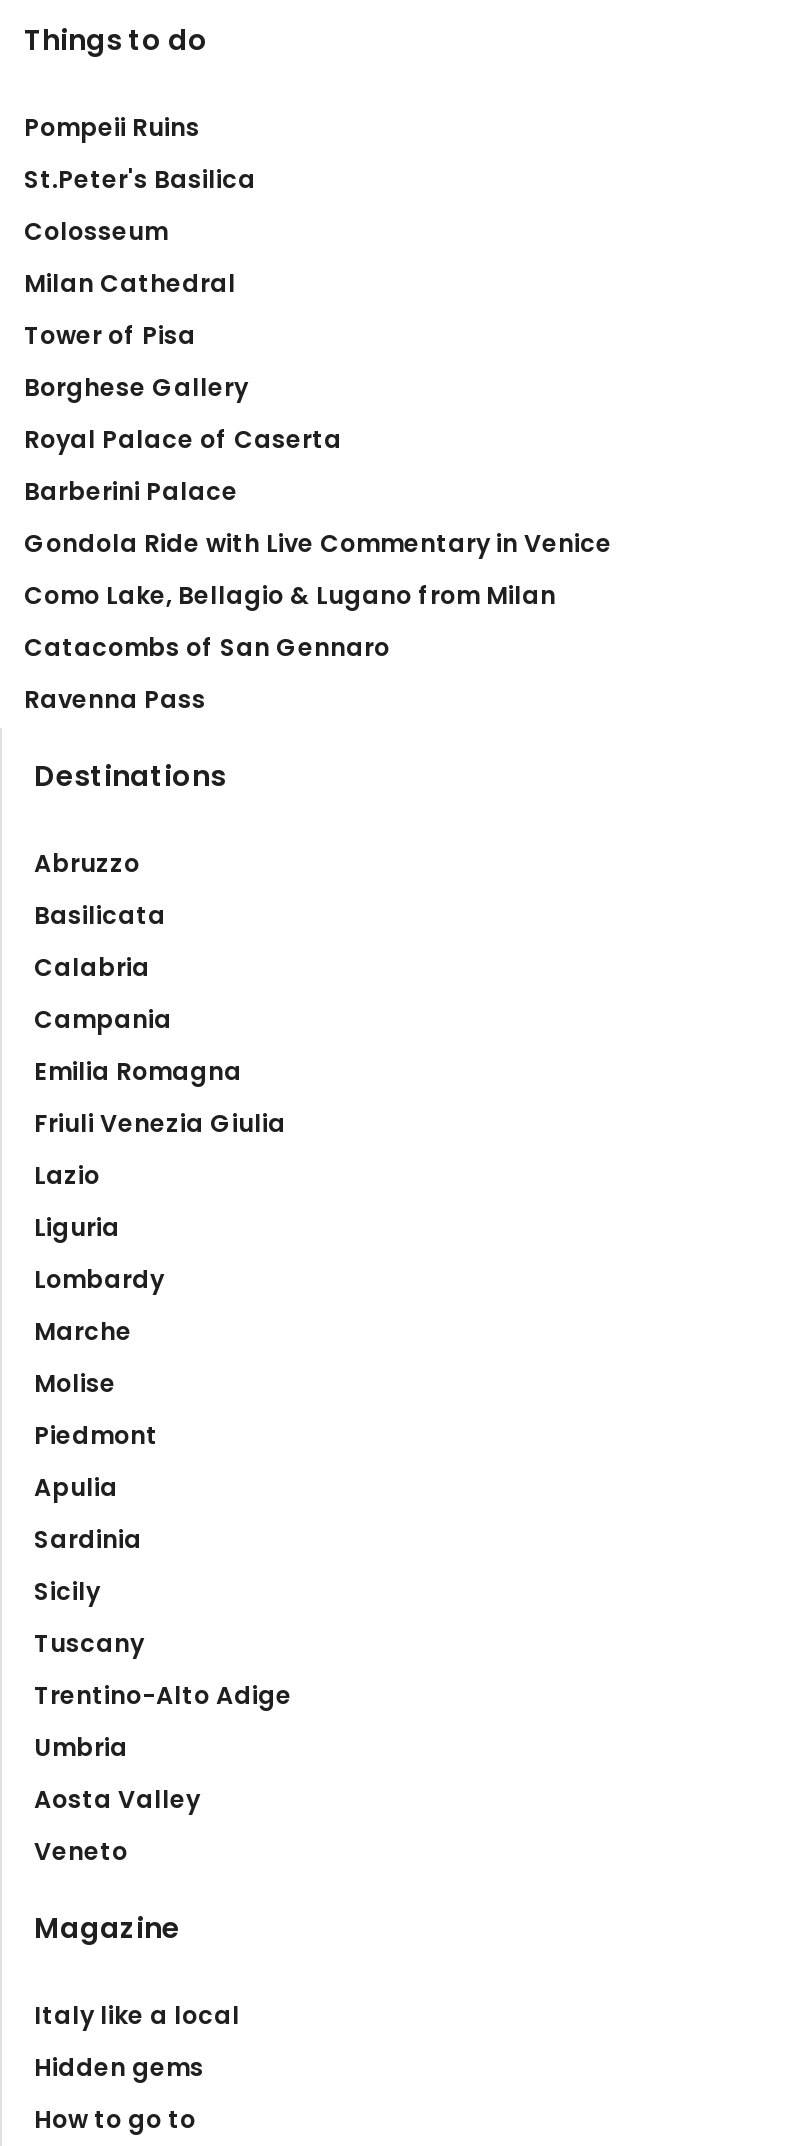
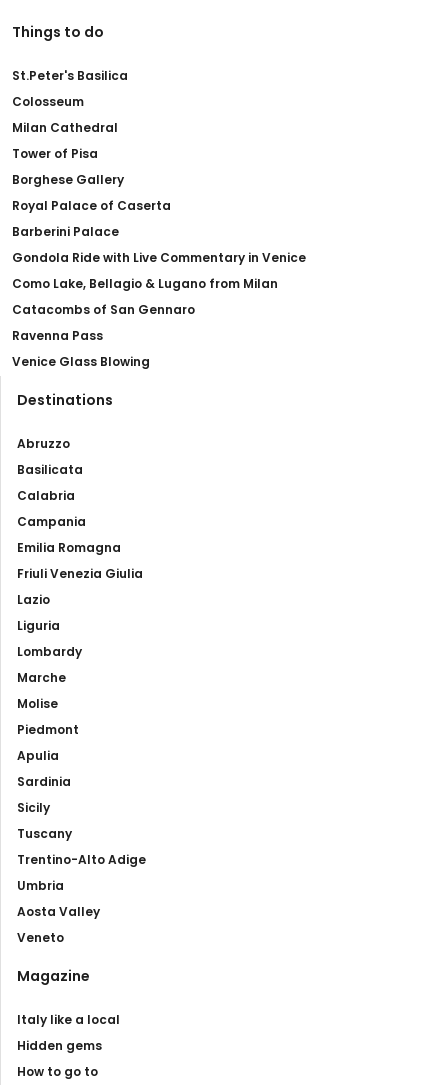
- Pompeii Ruins

moved up: St.Peter's Basilica | Colosseum | Milan Cathedral | ... | Catacombs of San Gennaro | Ravenna Pass

+ Venice Glass Blowing
